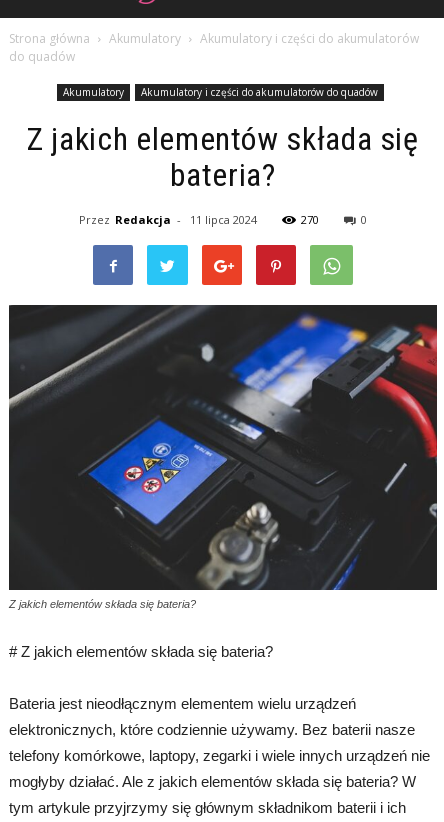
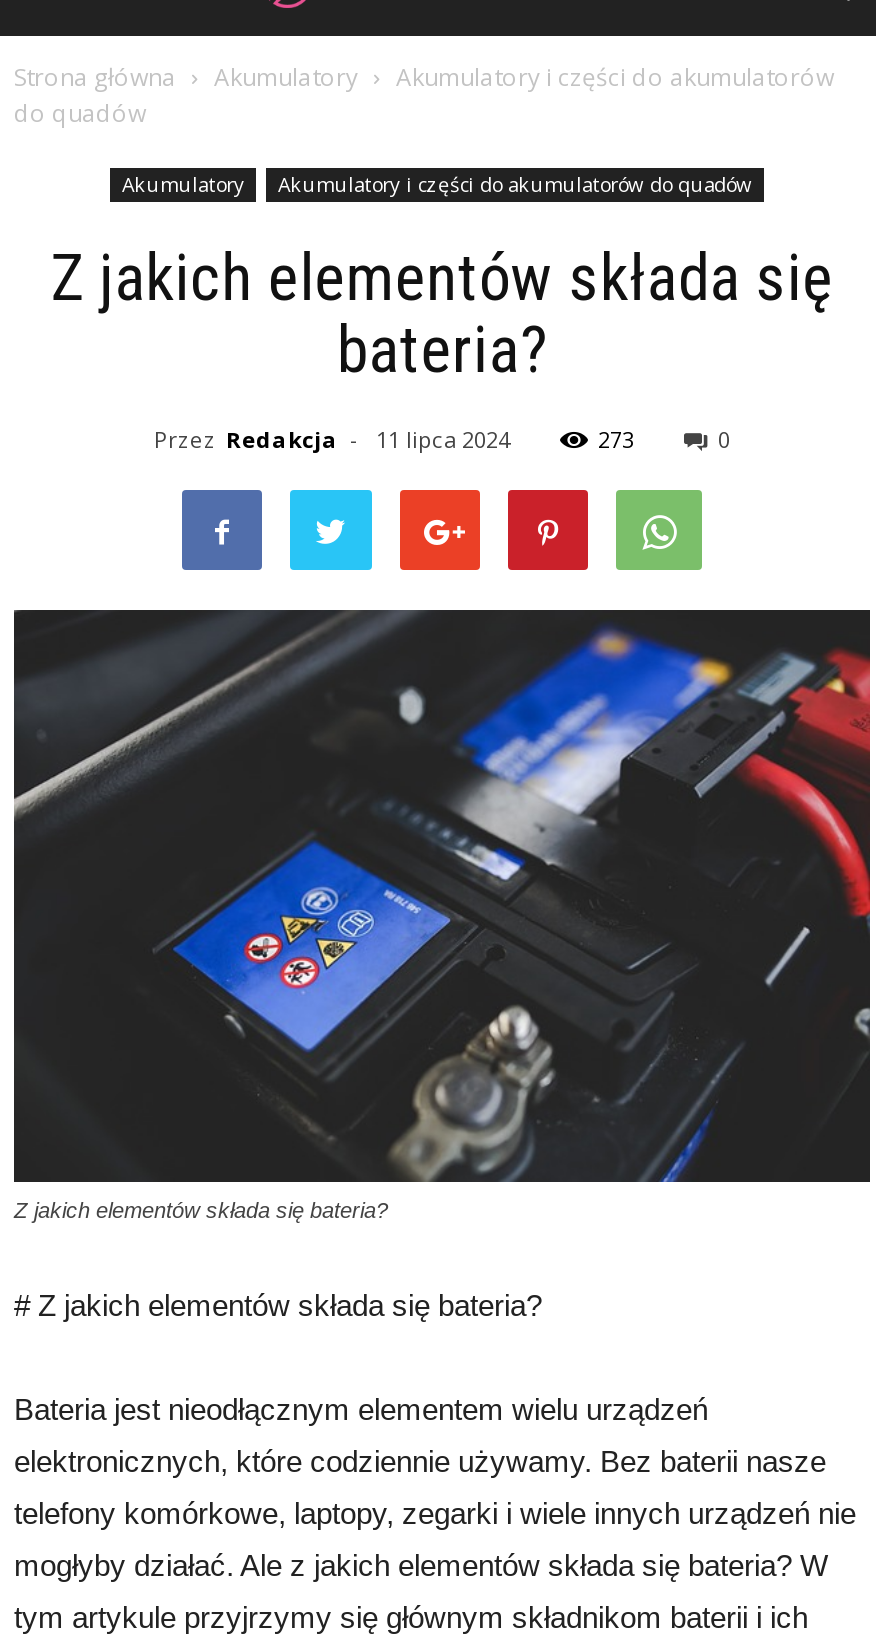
- 270
+ 273
